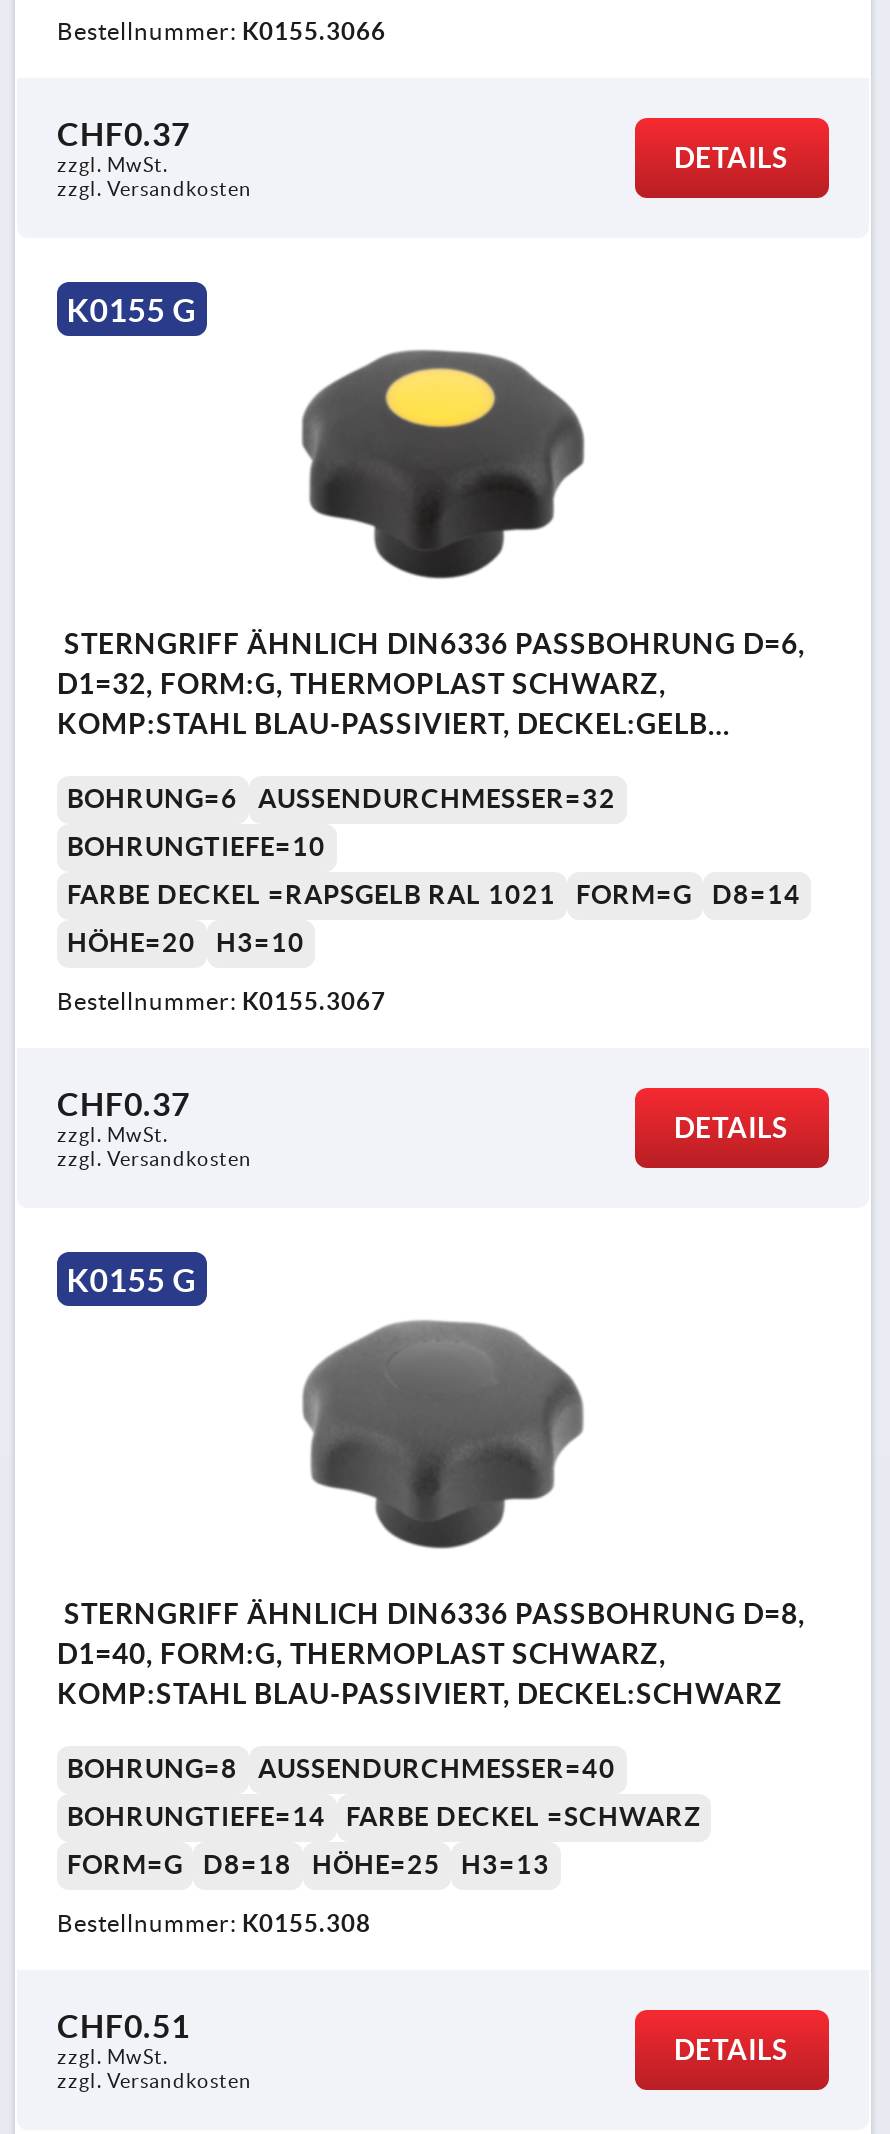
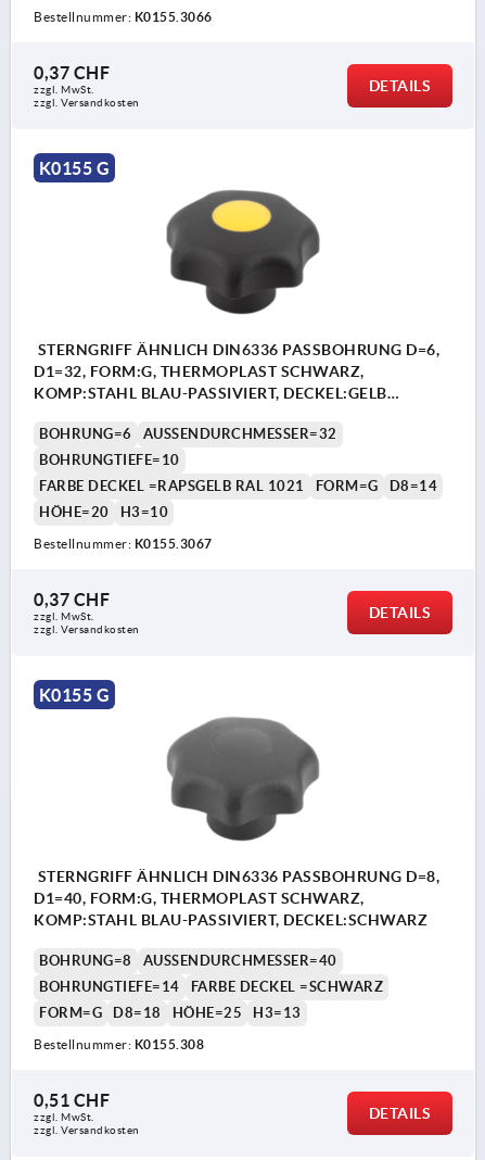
- CHF0.37
+ 0,37 CHF

- CHF0.37
+ 0,37 CHF

- CHF0.51
+ 0,51 CHF
